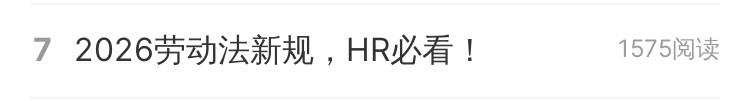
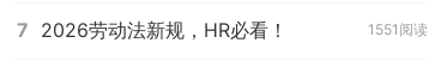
- 1575阅读
+ 1551阅读
